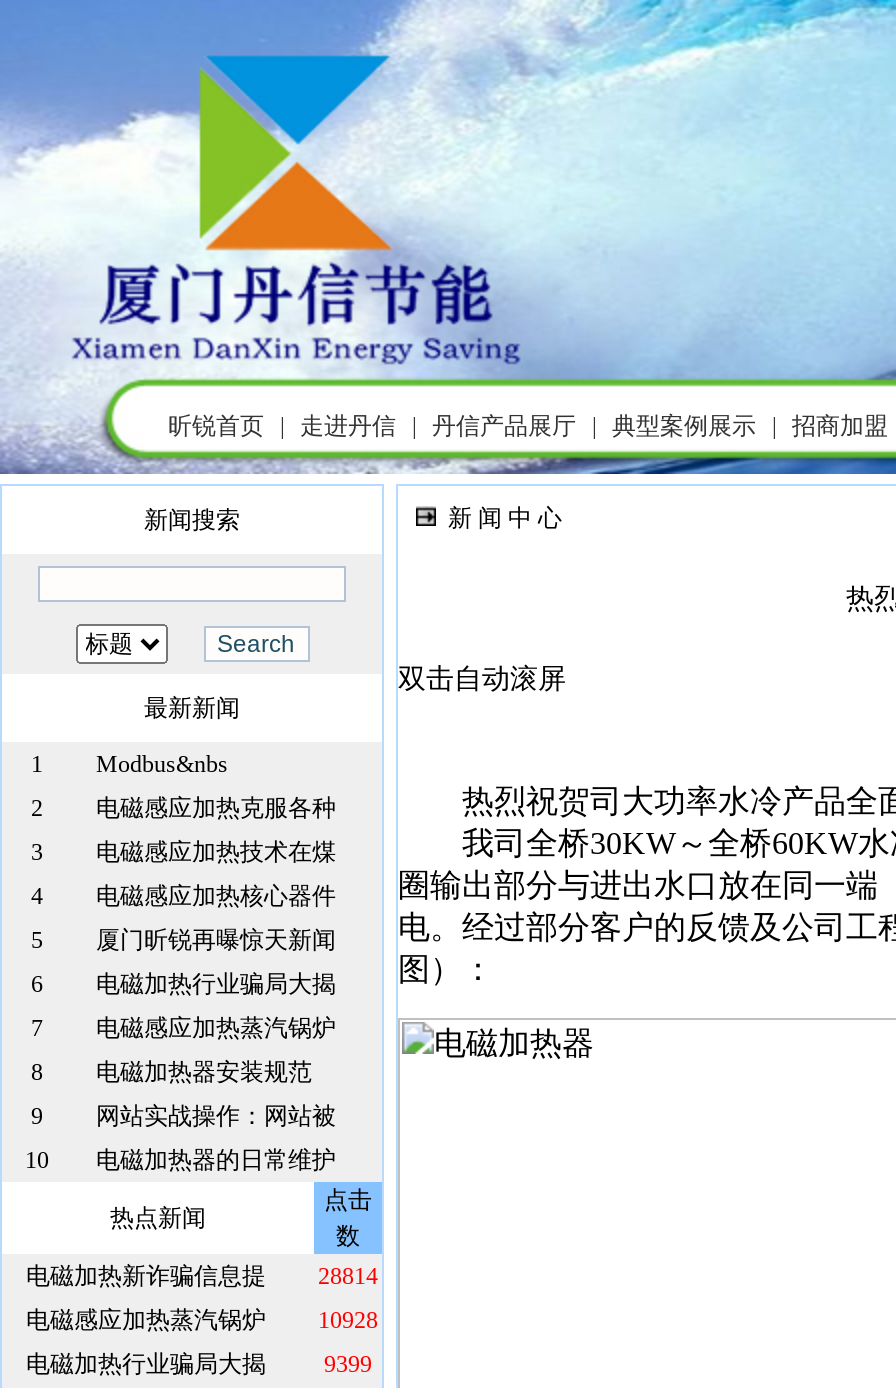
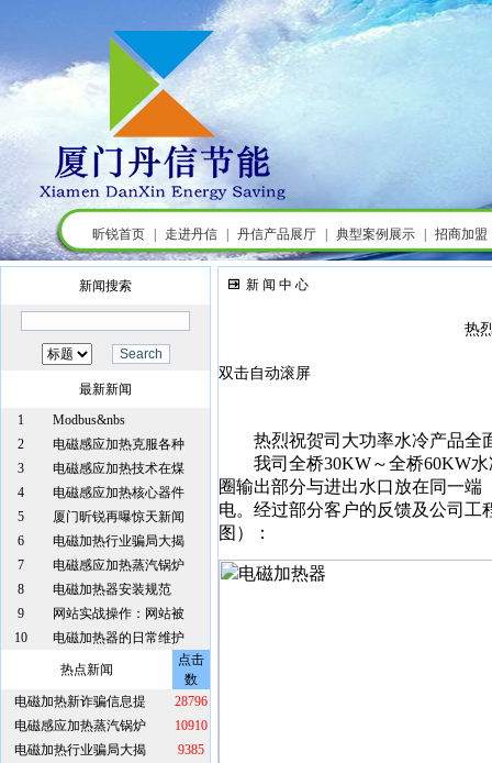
- 电磁加热新诈骗信息提 28814
+ 电磁加热新诈骗信息提 28796

- 电磁感应加热蒸汽锅炉 10928
+ 电磁感应加热蒸汽锅炉 10910

- 9399
+ 9385
